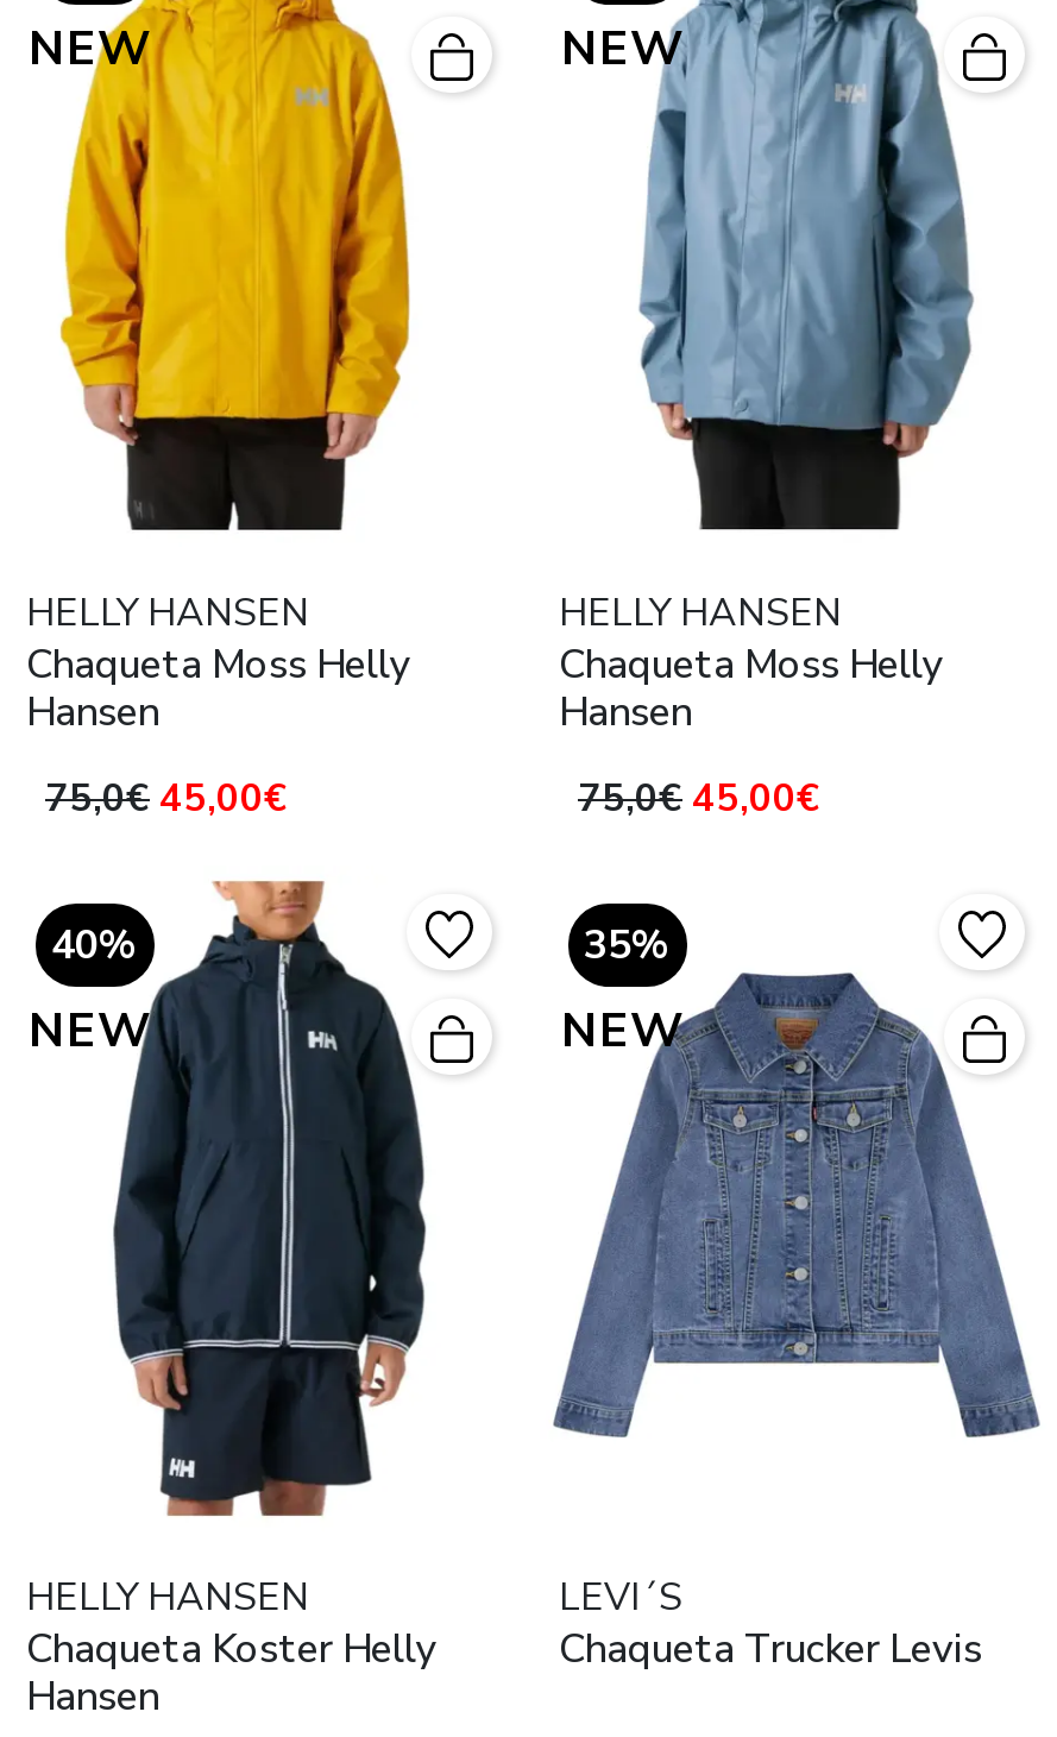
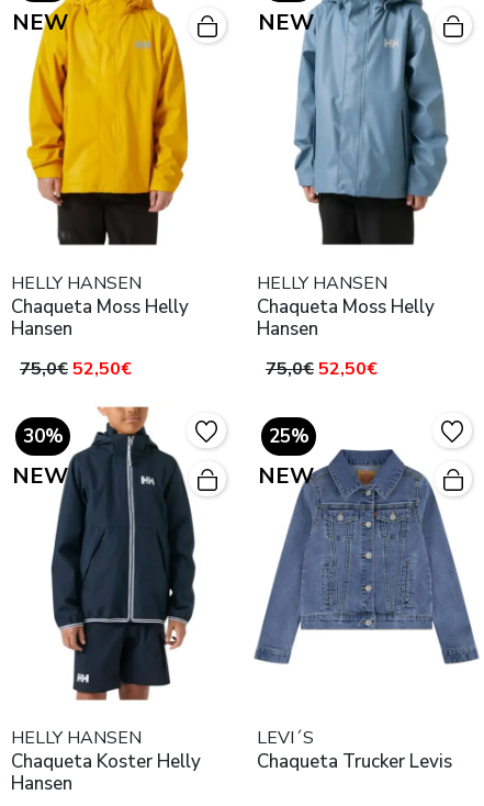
- 75,0€ 45,00€
+ 75,0€ 52,50€

- 75,0€ 45,00€
+ 75,0€ 52,50€

- 40%
+ 30%

- 35%
+ 25%
